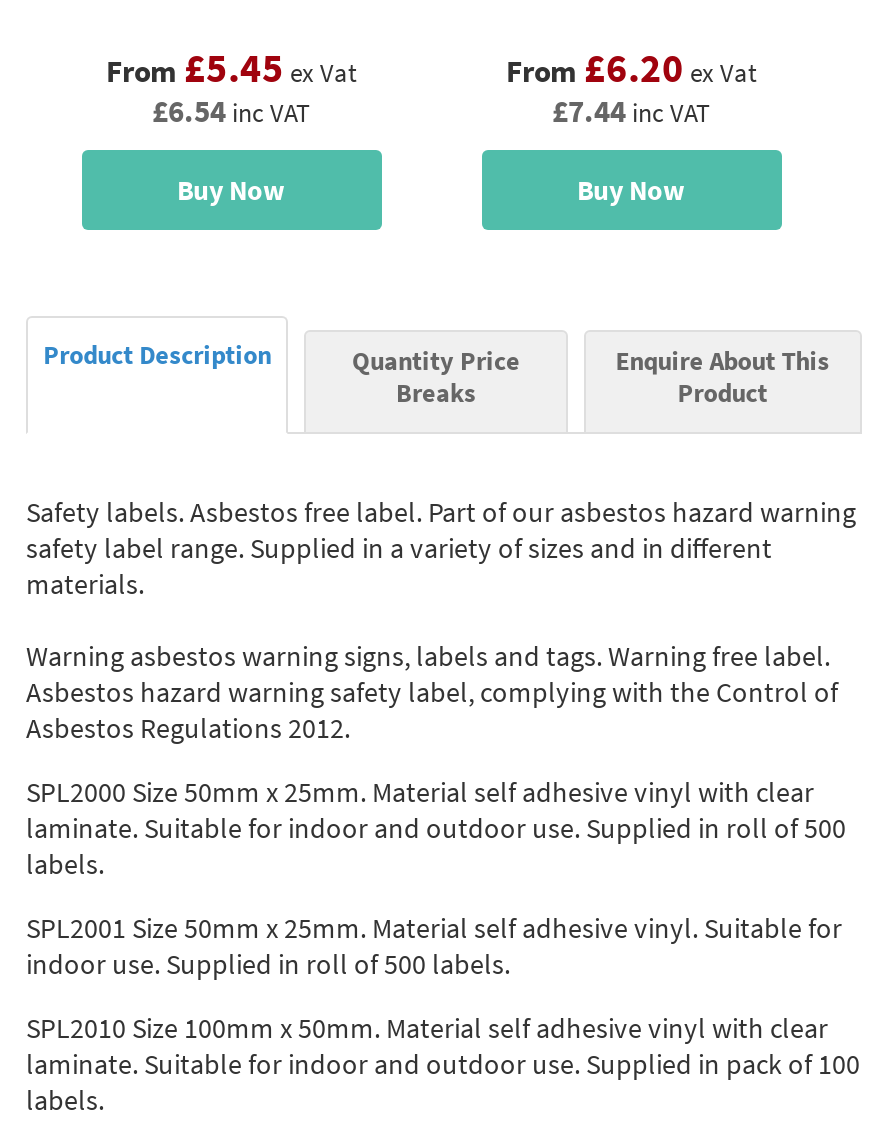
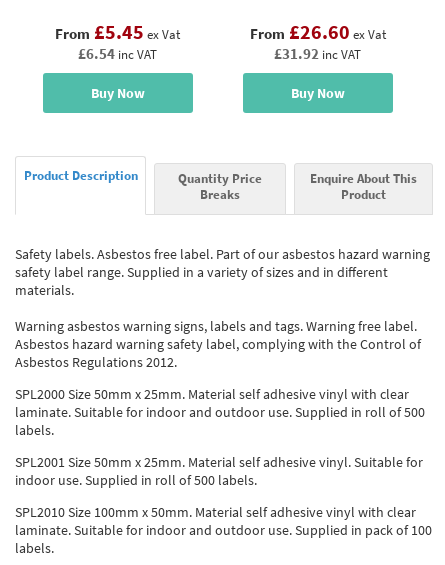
- From £6.20 ex Vat
- £7.44 inc VAT
+ From £26.60 ex Vat
+ £31.92 inc VAT
